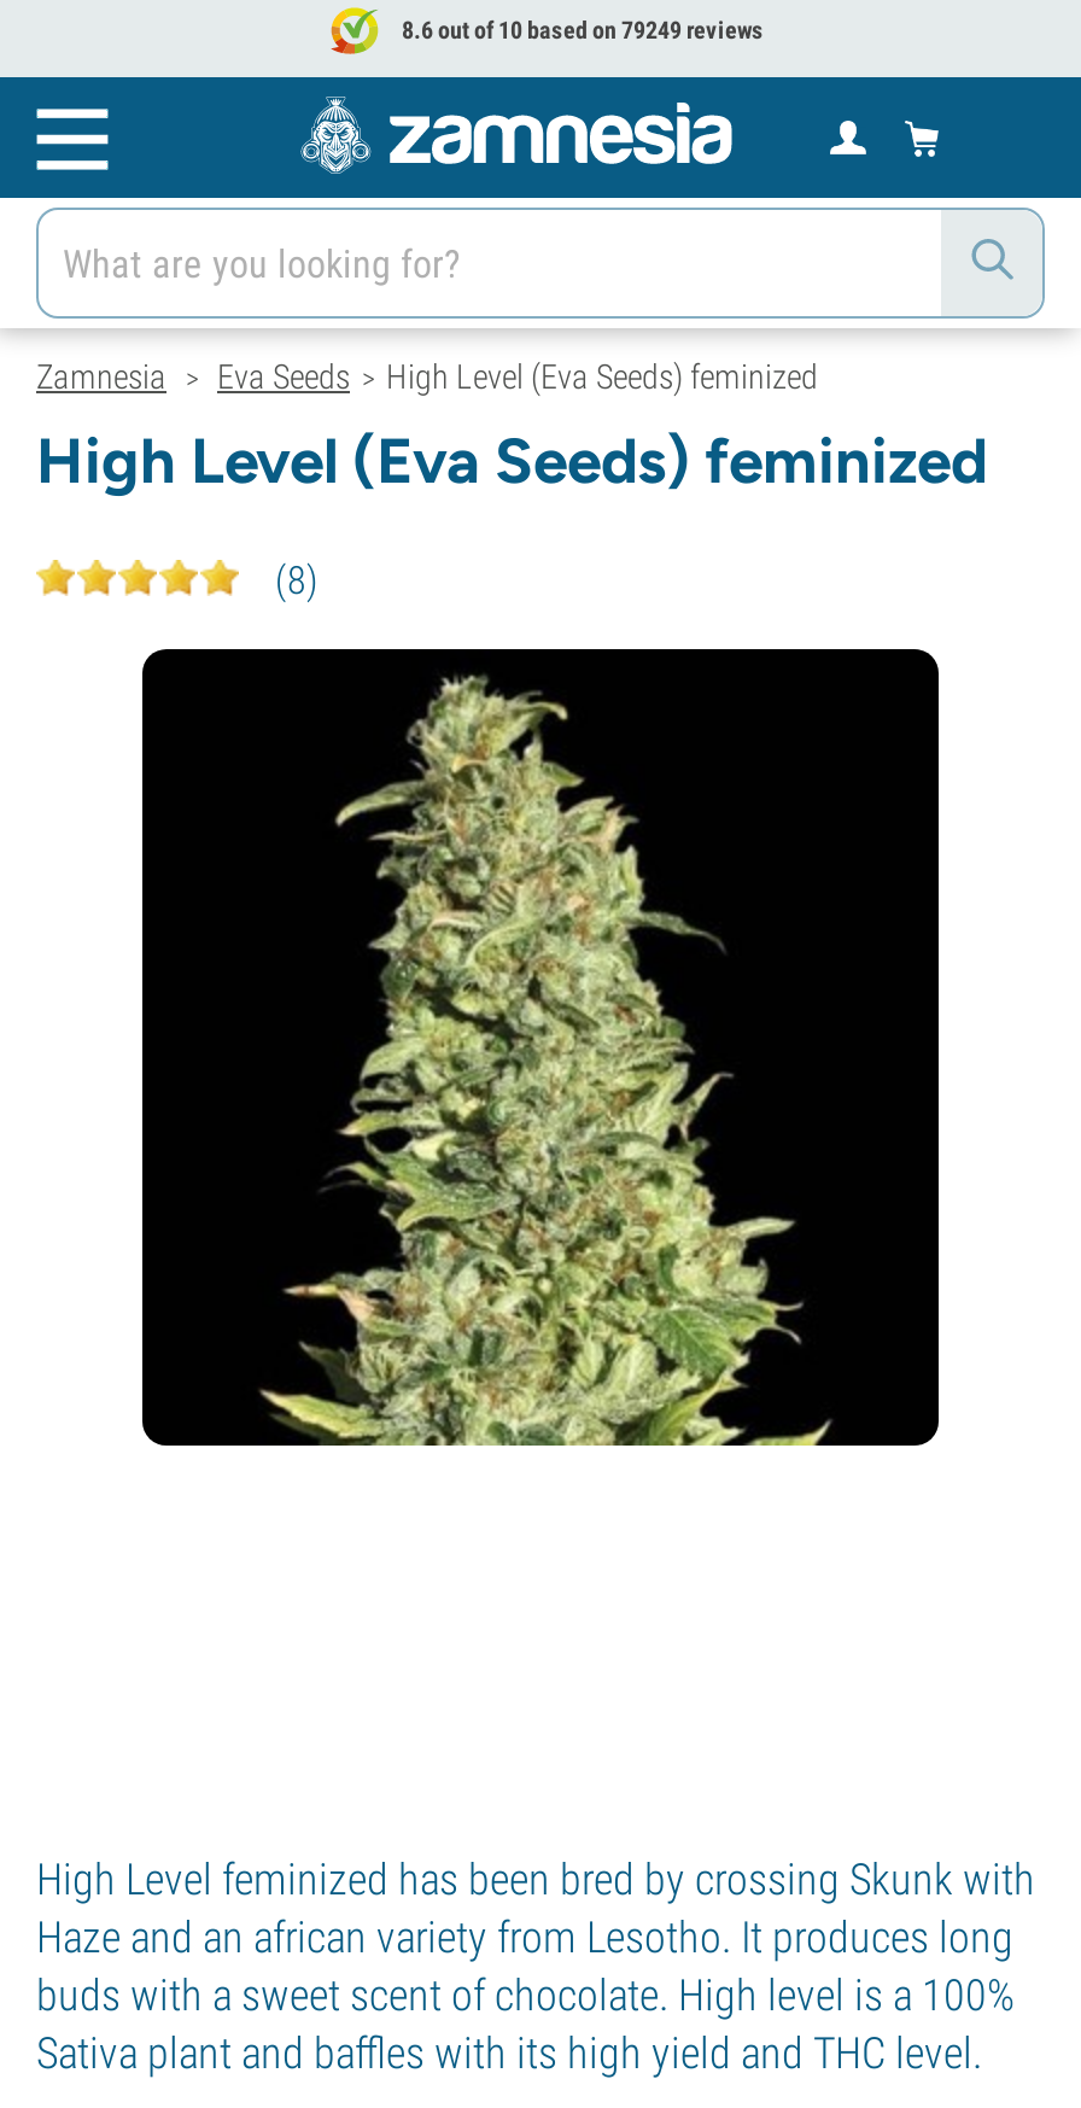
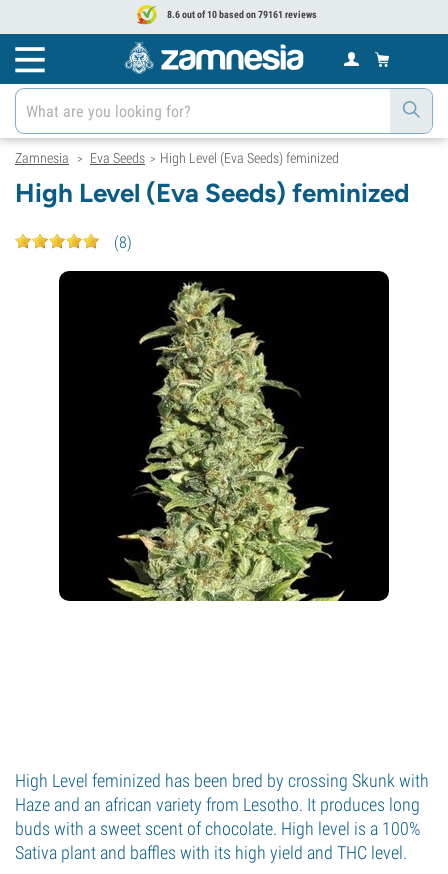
- 8.6 out of 10 based on 79249 reviews
+ 8.6 out of 10 based on 79161 reviews
